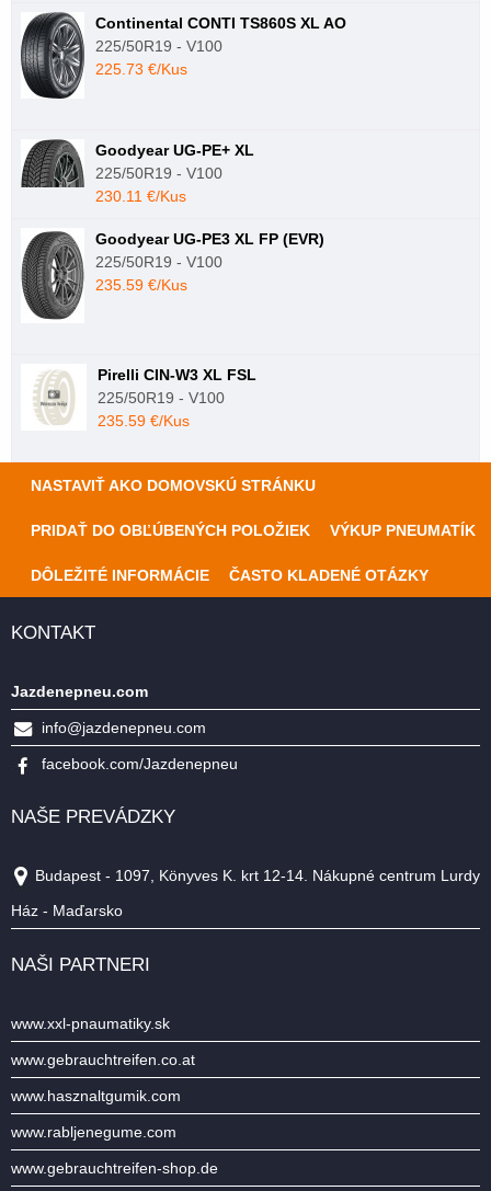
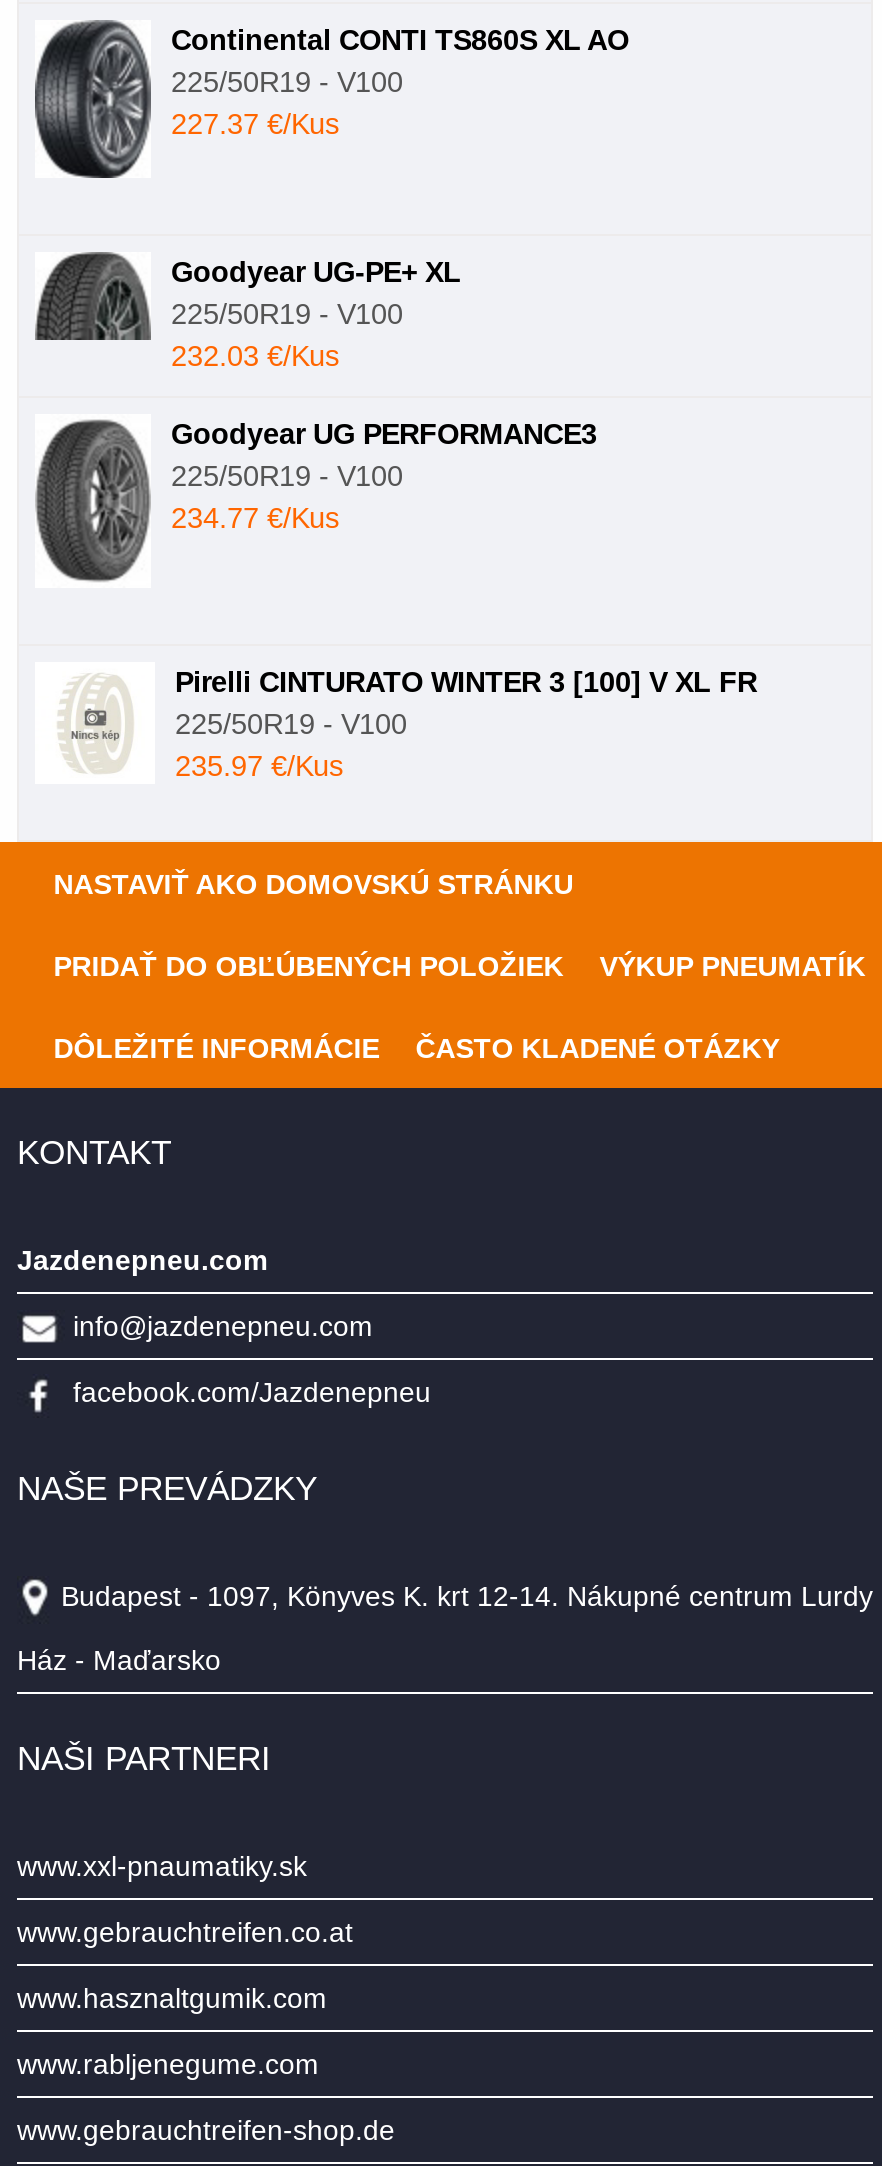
- 225.73 €/Kus
+ 227.37 €/Kus

- 230.11 €/Kus
+ 232.03 €/Kus

- Goodyear UG-PE3 XL FP (EVR)
+ Goodyear UG PERFORMANCE3

- 235.59 €/Kus
+ 234.77 €/Kus

- Pirelli CIN-W3 XL FSL
+ Pirelli CINTURATO WINTER 3 [100] V XL FR

- 235.59 €/Kus
+ 235.97 €/Kus
